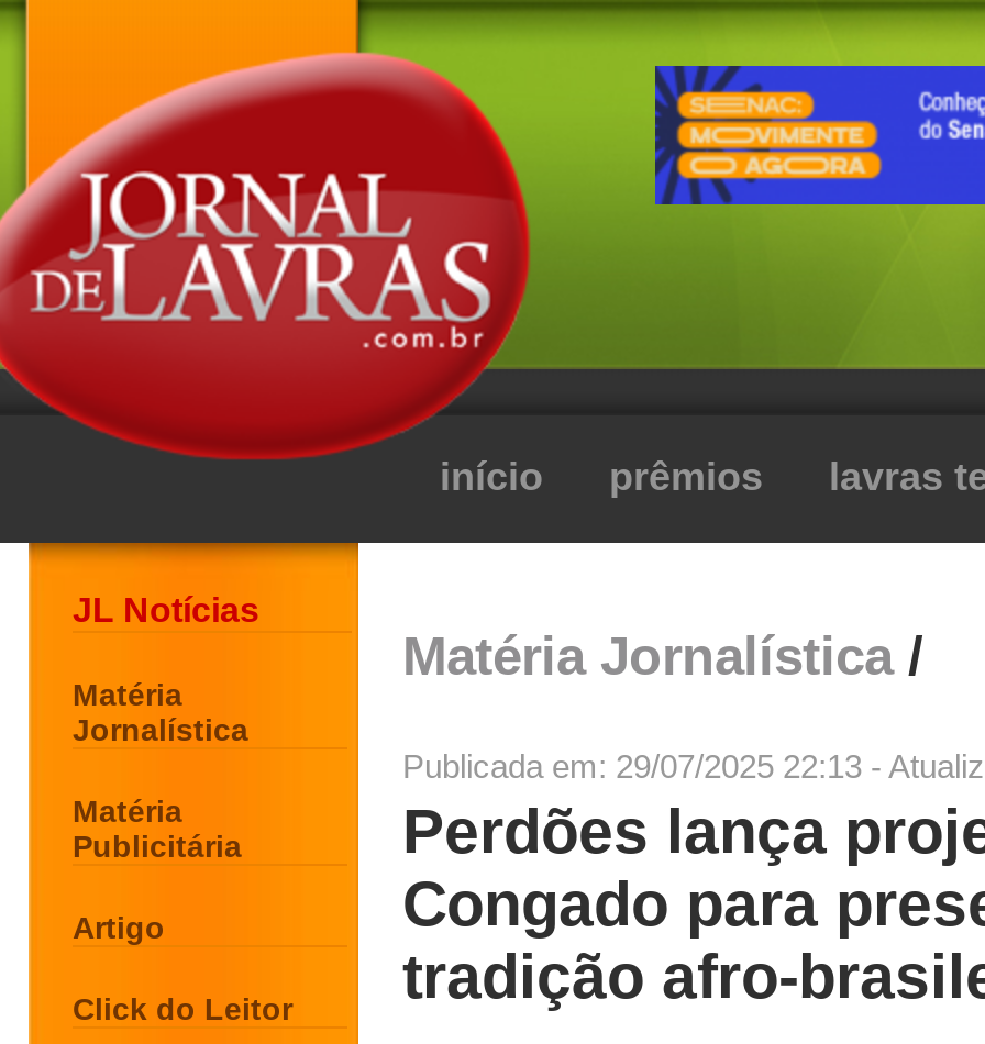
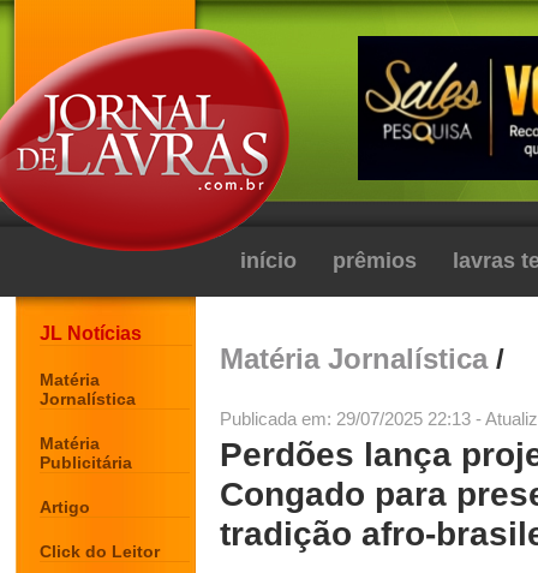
- [image]
+ [image]
